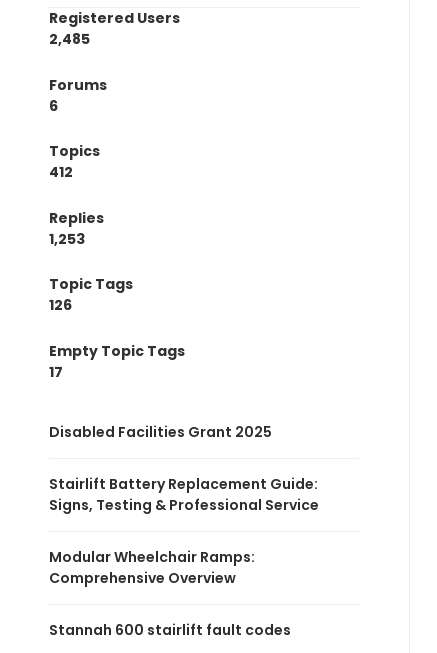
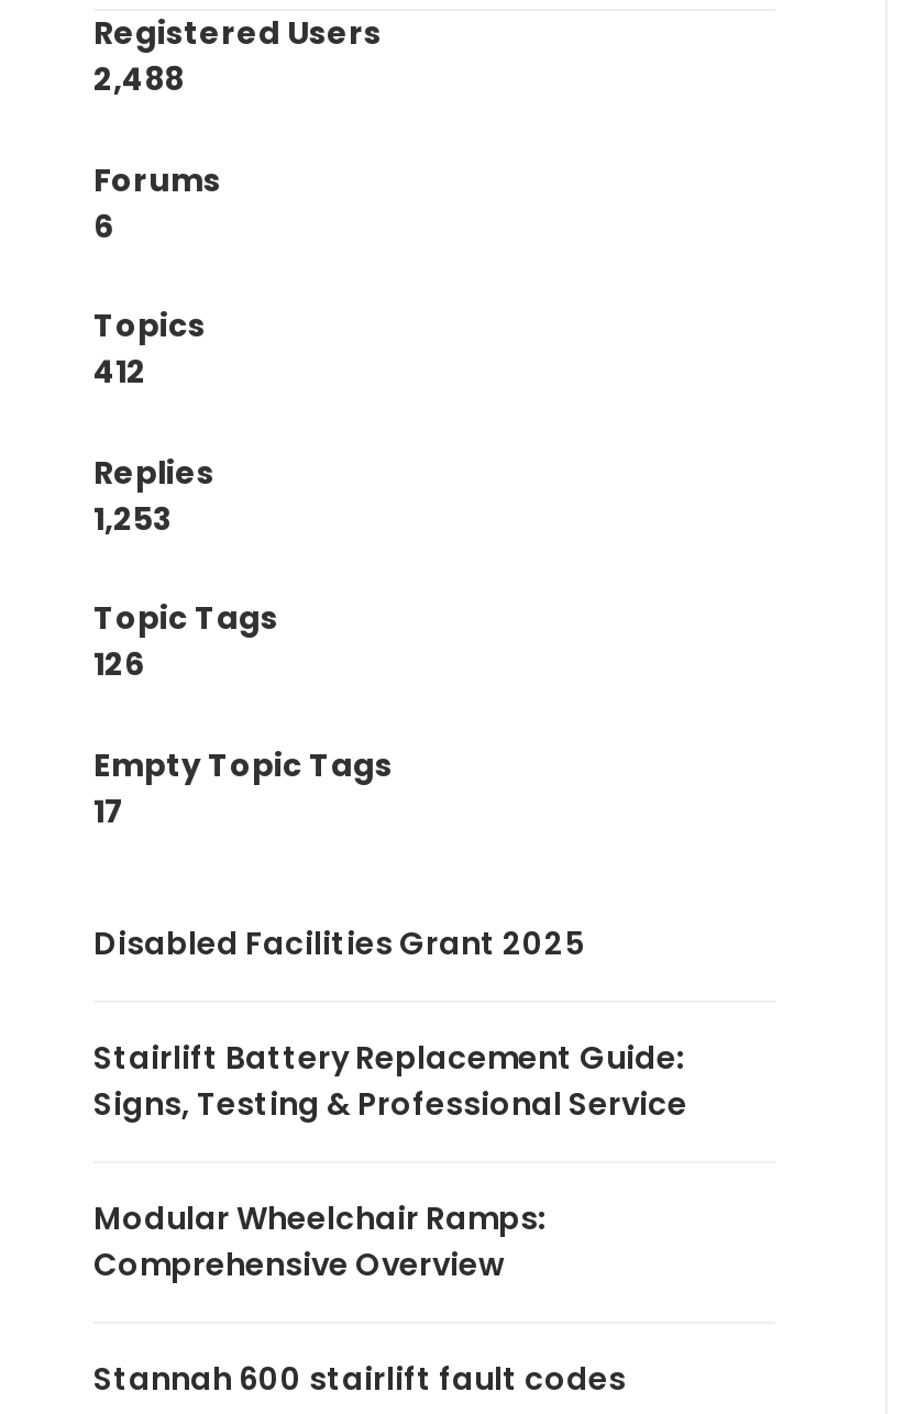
- 2,485
+ 2,488
